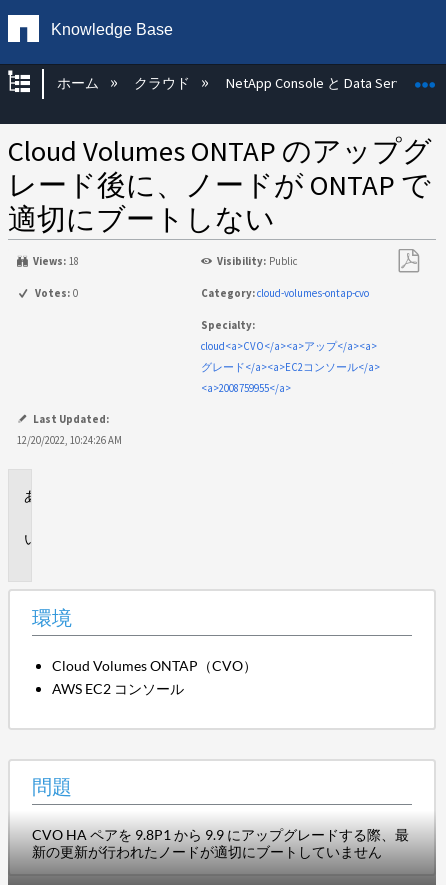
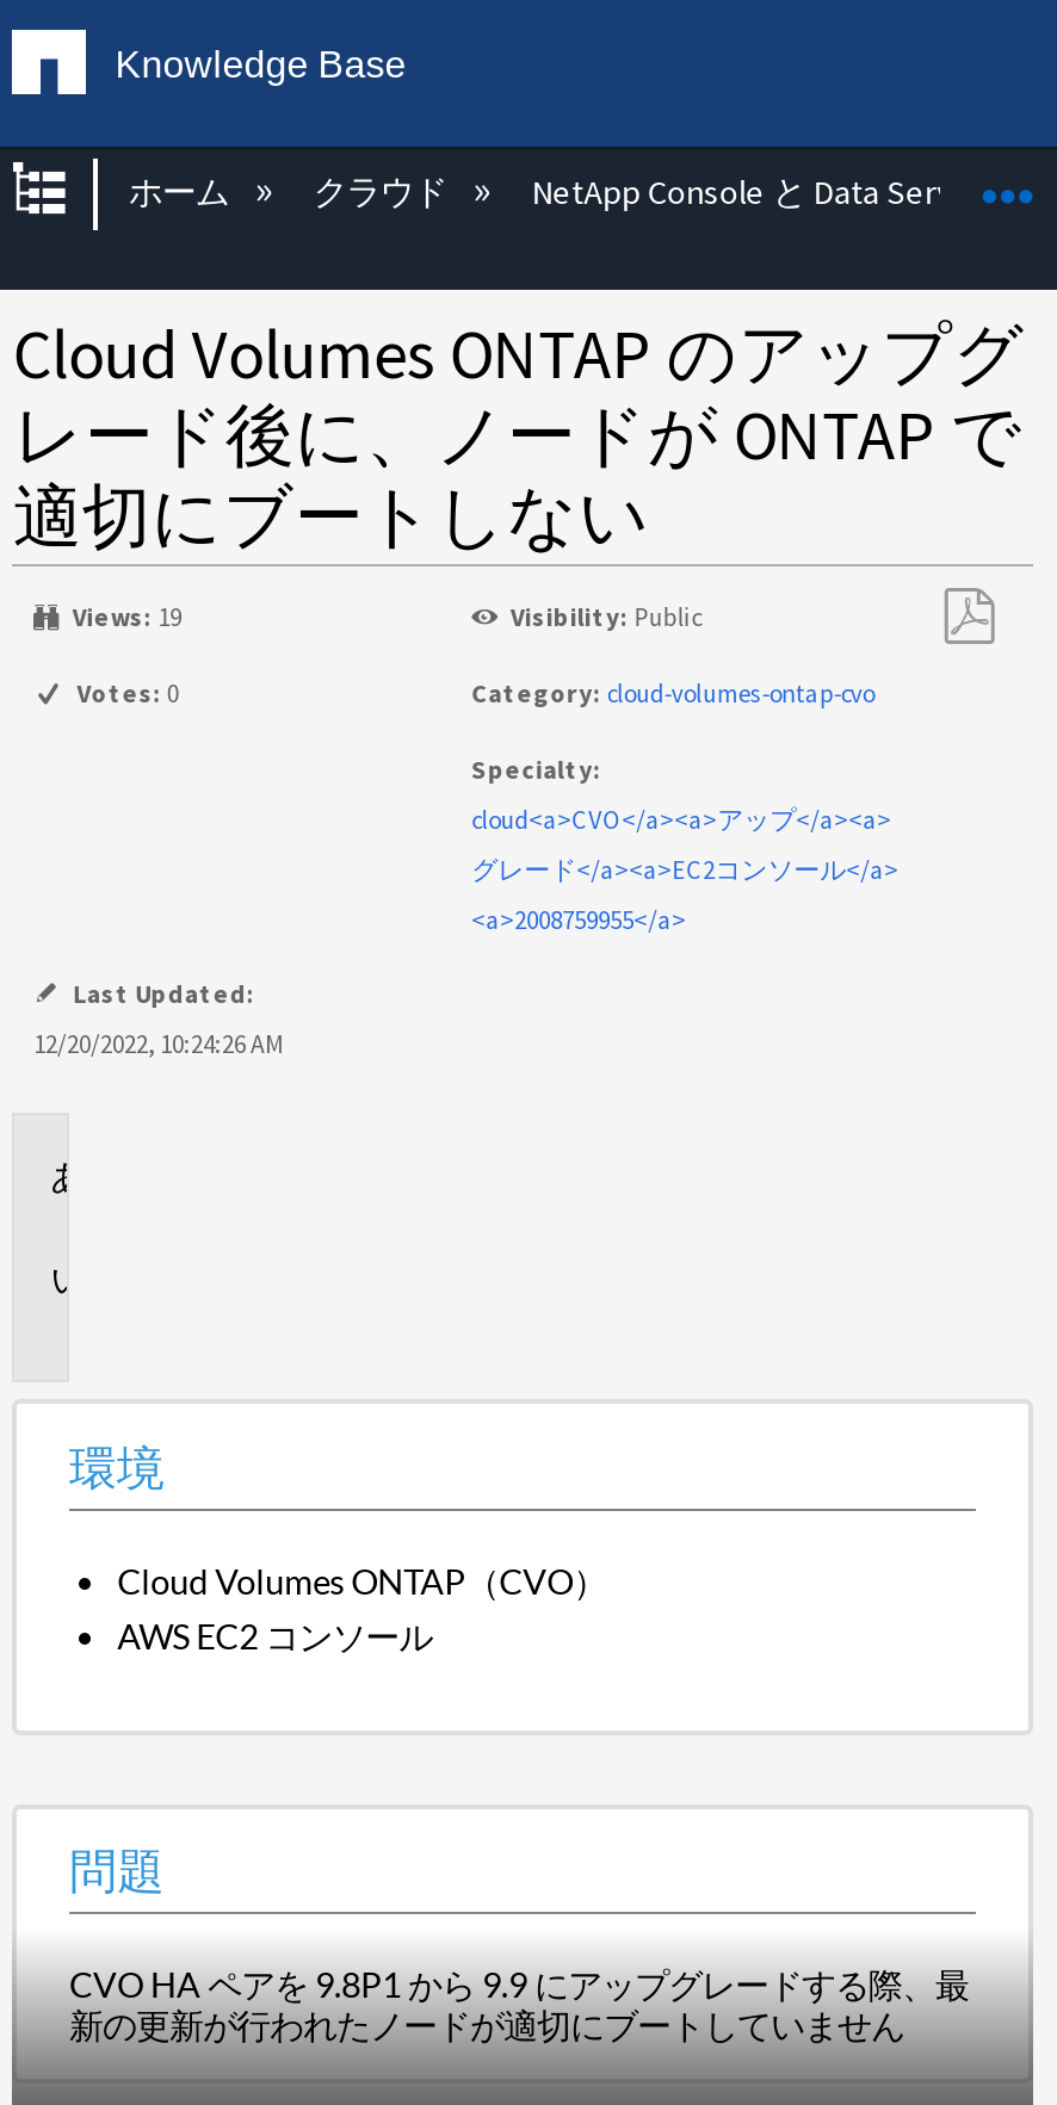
- Views: 18
+ Views: 19
